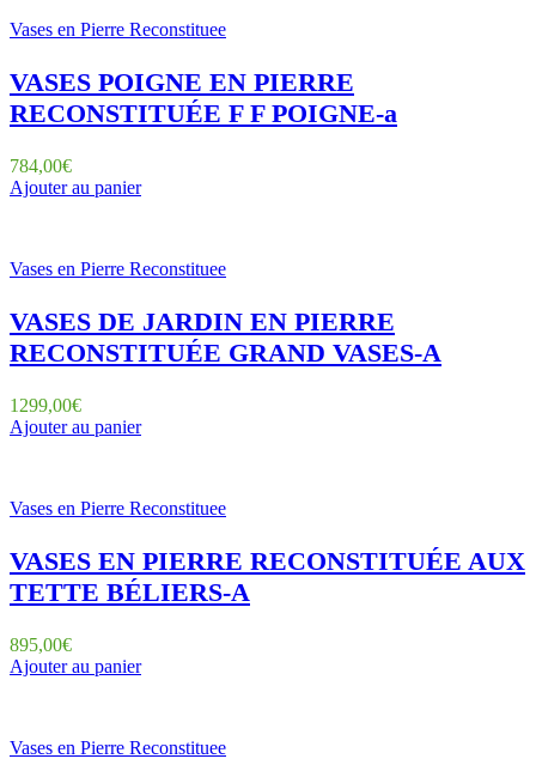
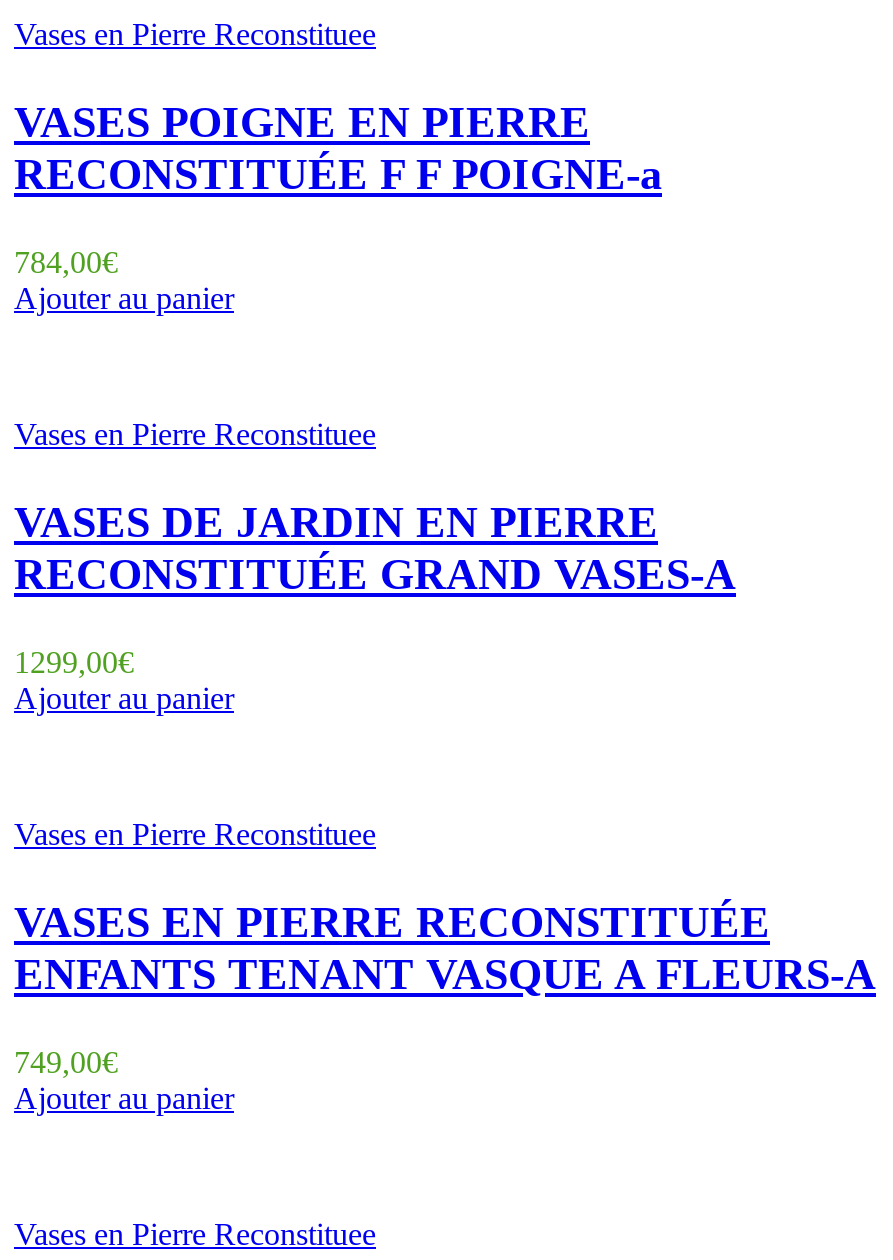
- VASES EN PIERRE RECONSTITUÉE AUX
- TETTE BÉLIERS-A
+ VASES EN PIERRE RECONSTITUÉE
+ ENFANTS TENANT VASQUE A FLEURS-A

- 895,00€
+ 749,00€
